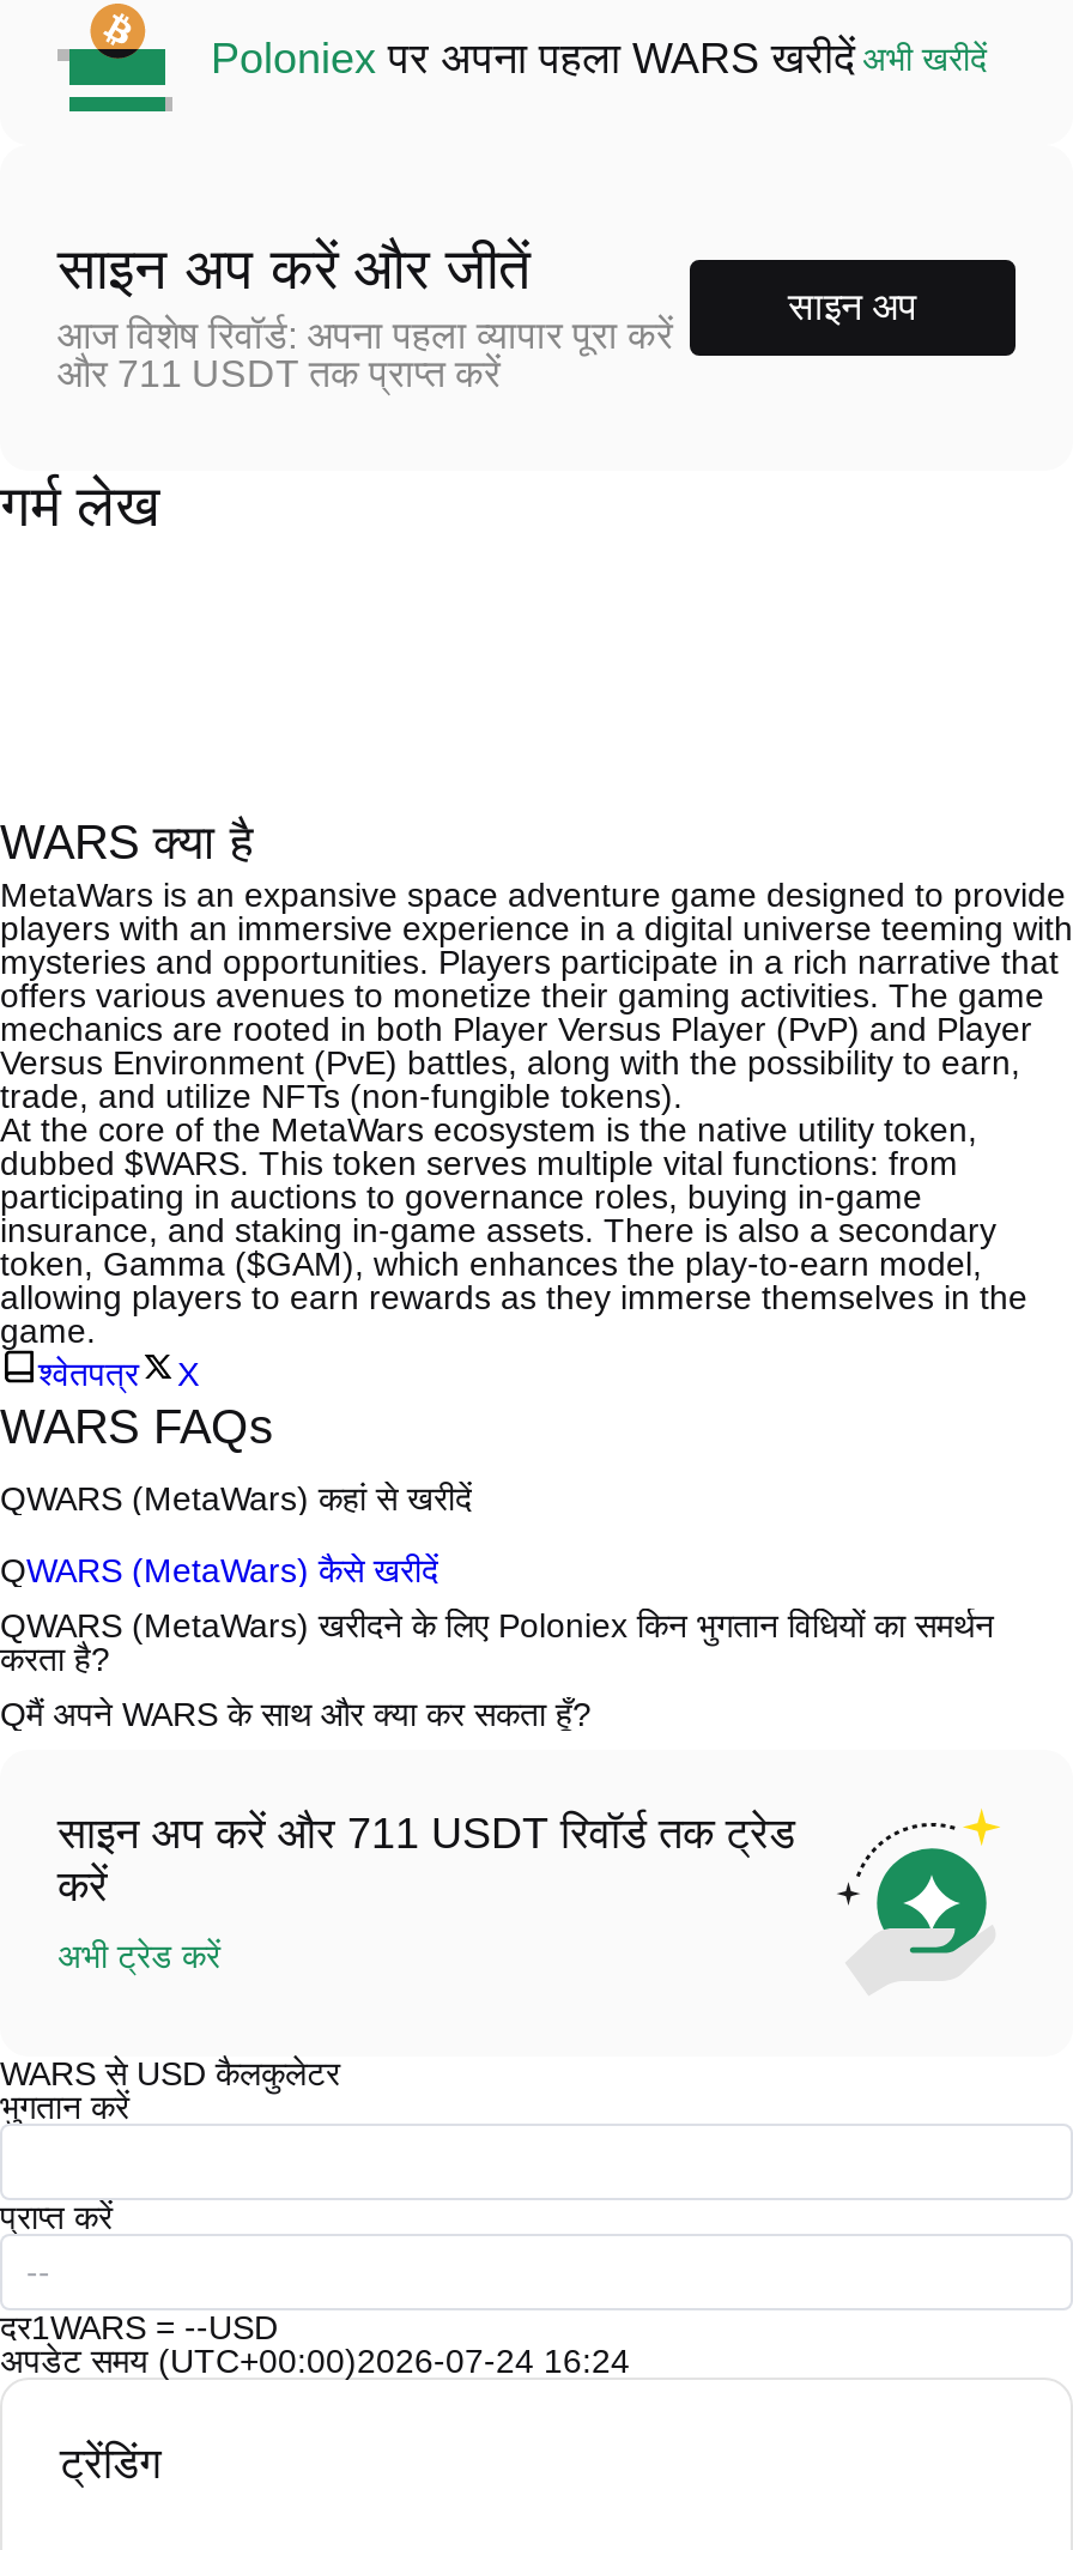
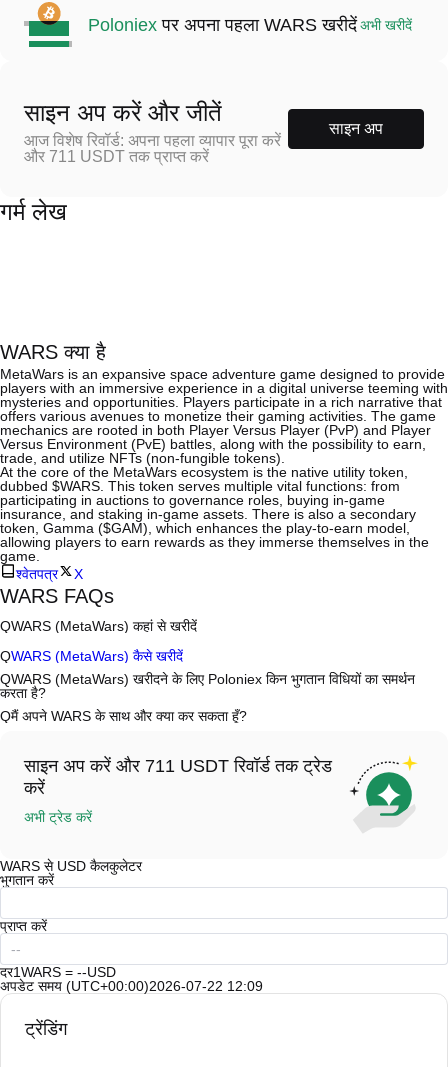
- अपडेट समय (UTC+00:00)2026-07-24 16:24
+ अपडेट समय (UTC+00:00)2026-07-22 12:09
